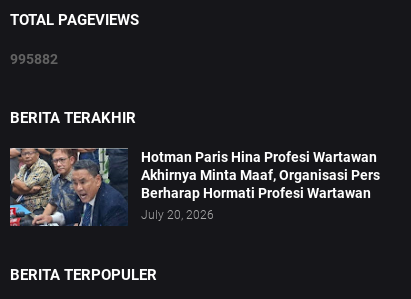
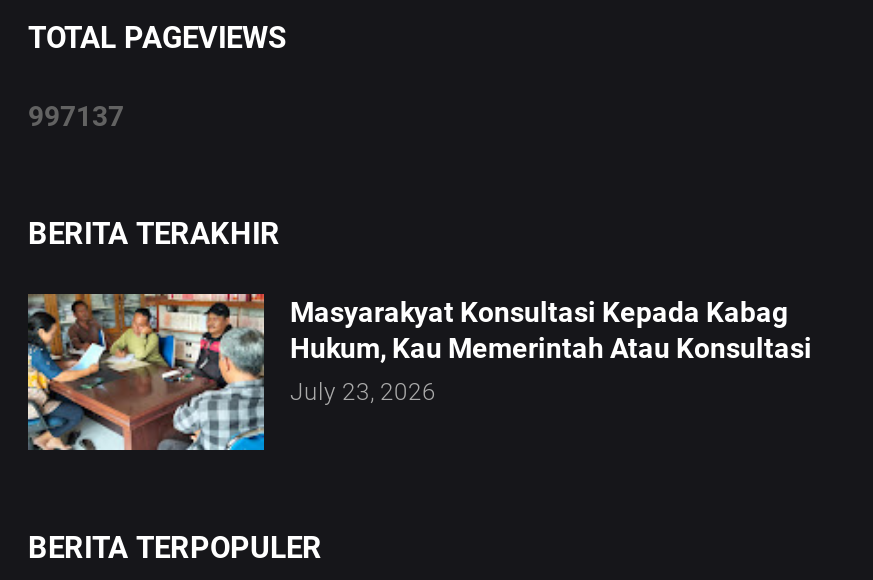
- 9958 82
+ 9971 37

- [image]
- Hotman Paris Hina Profesi Wartawan
- Akhirnya Minta Maaf, Organisasi Pers
- Berharap Hormati Profesi Wartawan
- July 20, 2026
+ [image]
+ Masyarakyat Konsultasi Kepada Kabag
+ Hukum, Kau Memerintah Atau Konsultasi
+ July 23, 2026
